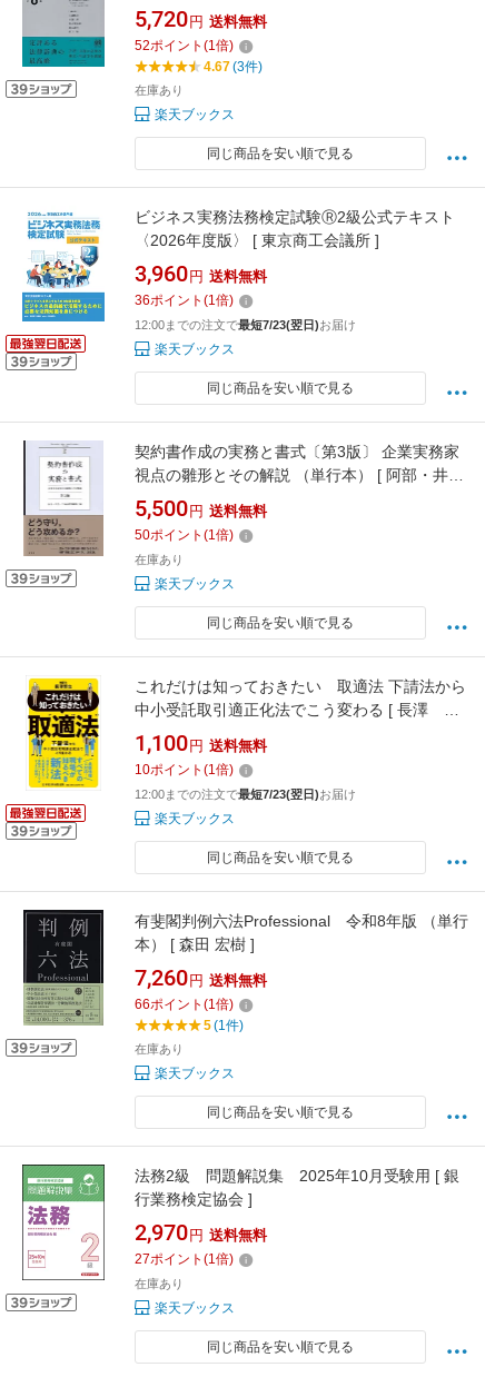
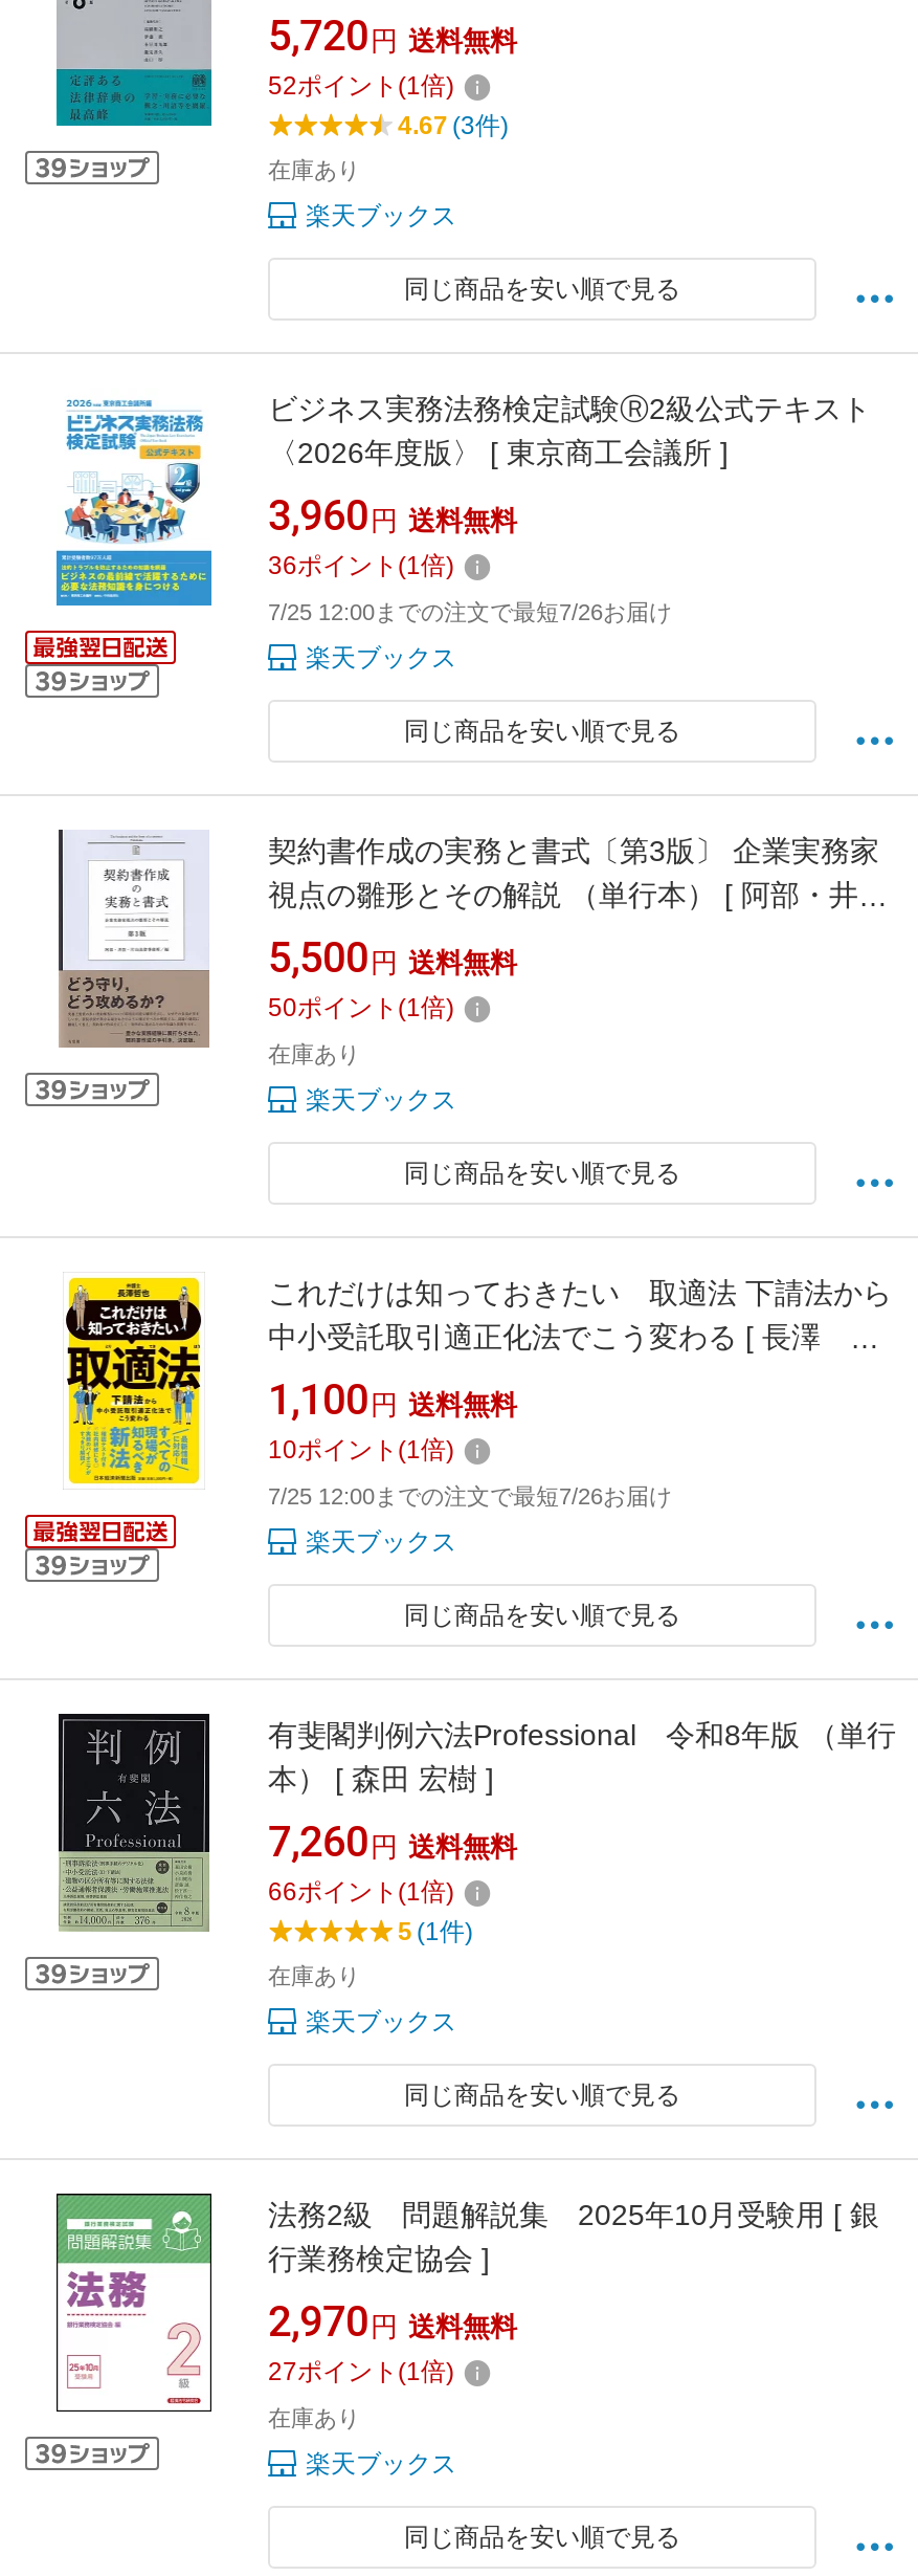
- 12:00までの注文で最短7/23(翌日)お届け
+ 7/25 12:00までの注文で最短7/26お届け

- 12:00までの注文で最短7/23(翌日)お届け
+ 7/25 12:00までの注文で最短7/26お届け
